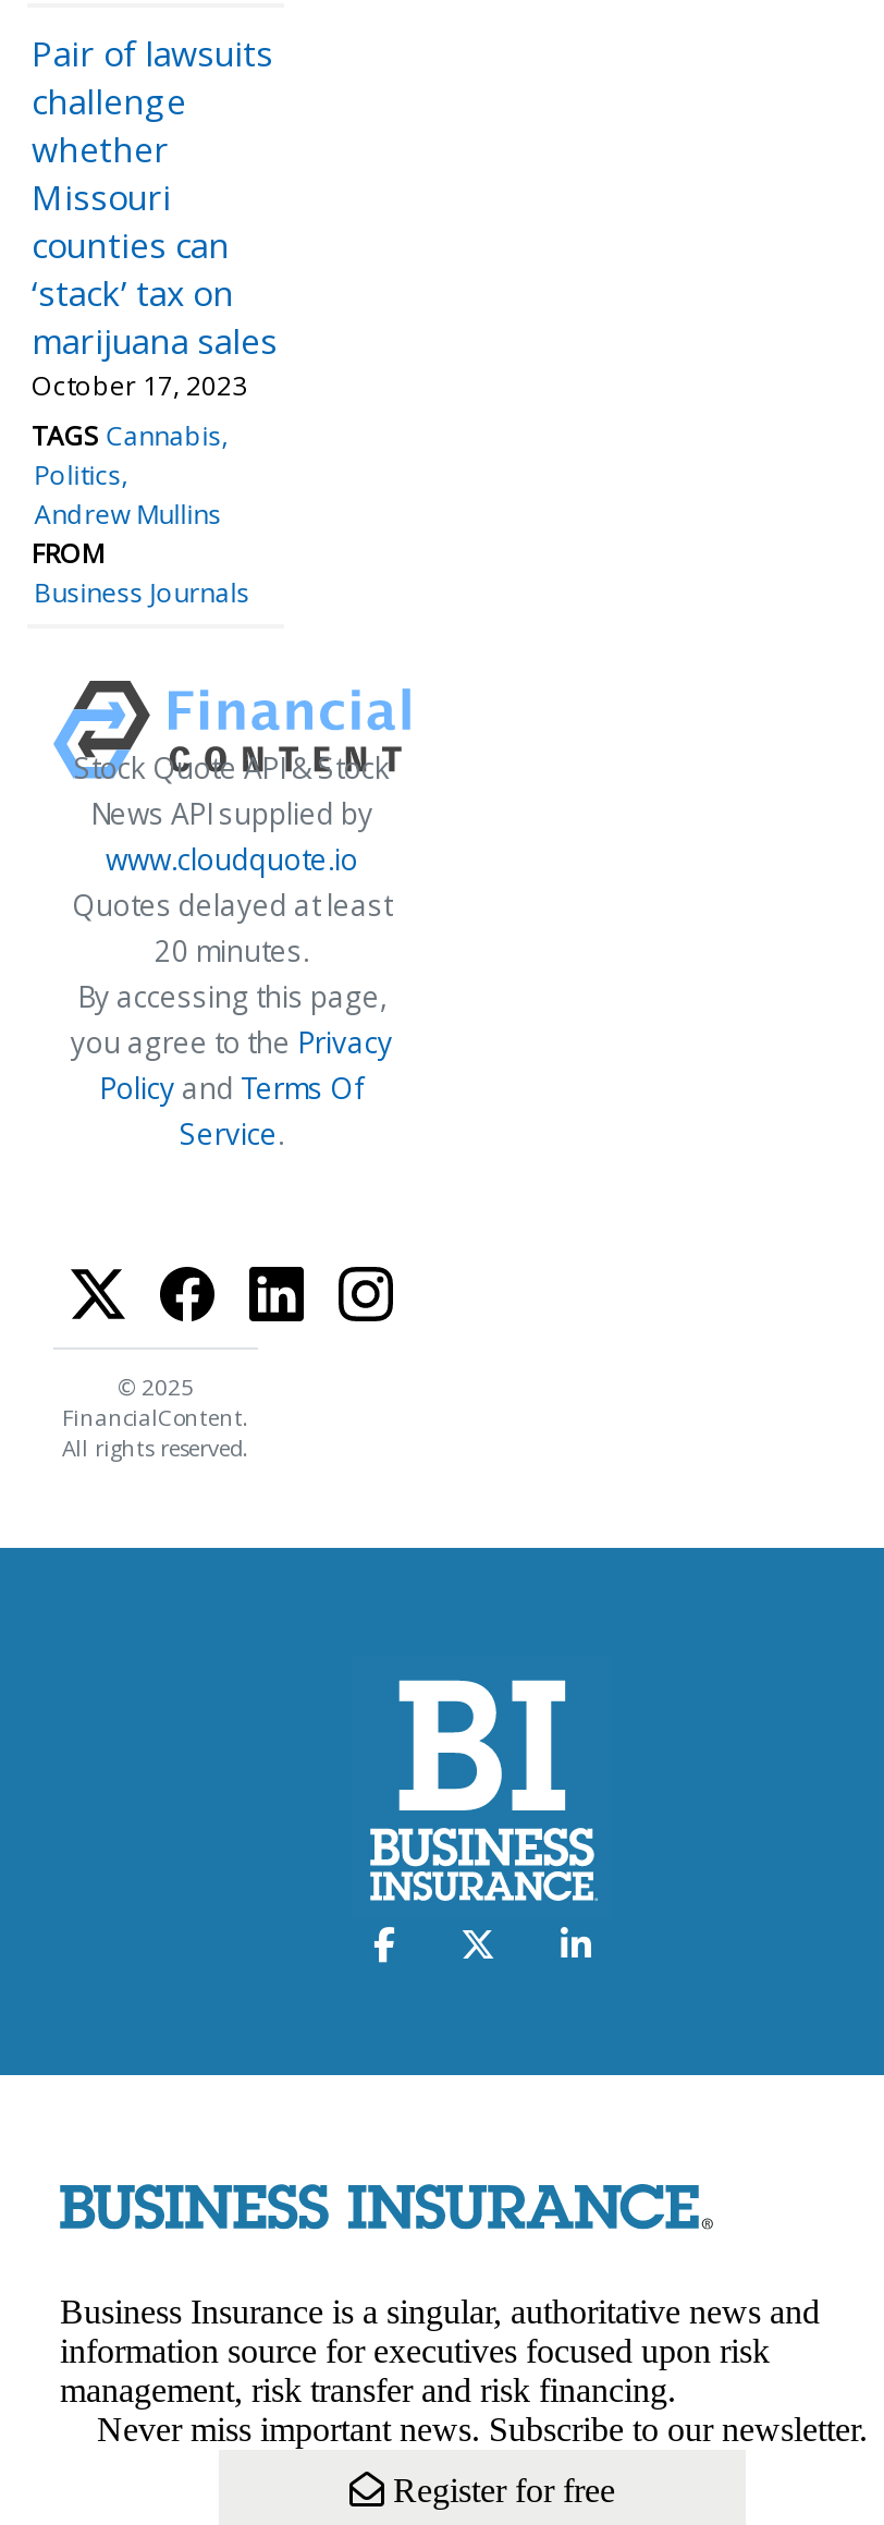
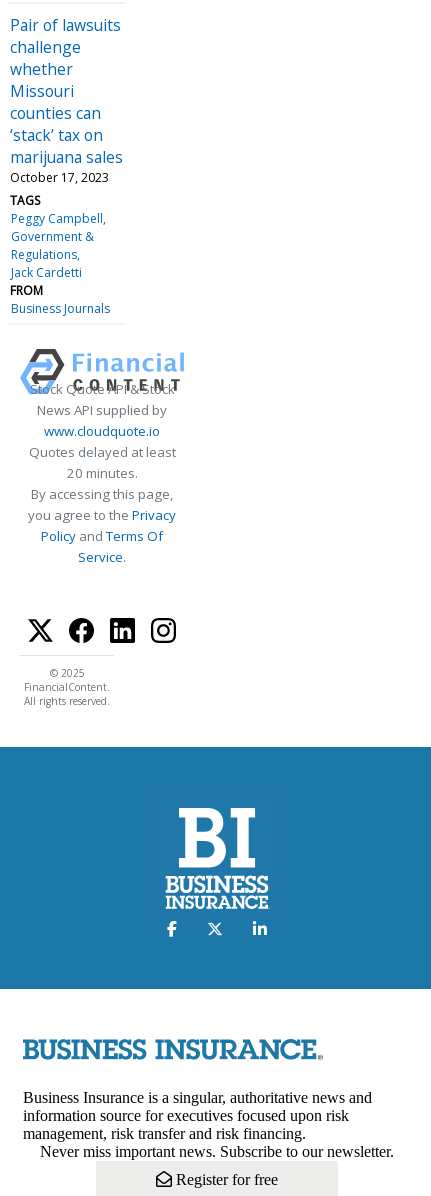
- TAGS Cannabis
- Politics
- Andrew Mullins
+ TAGS
+ Peggy Campbell
+ Government &
+ Regulations
+ Jack Cardetti
